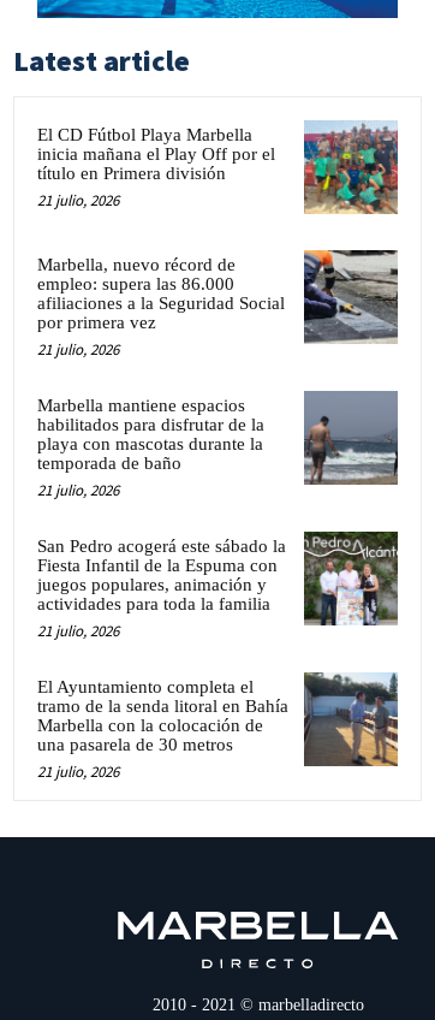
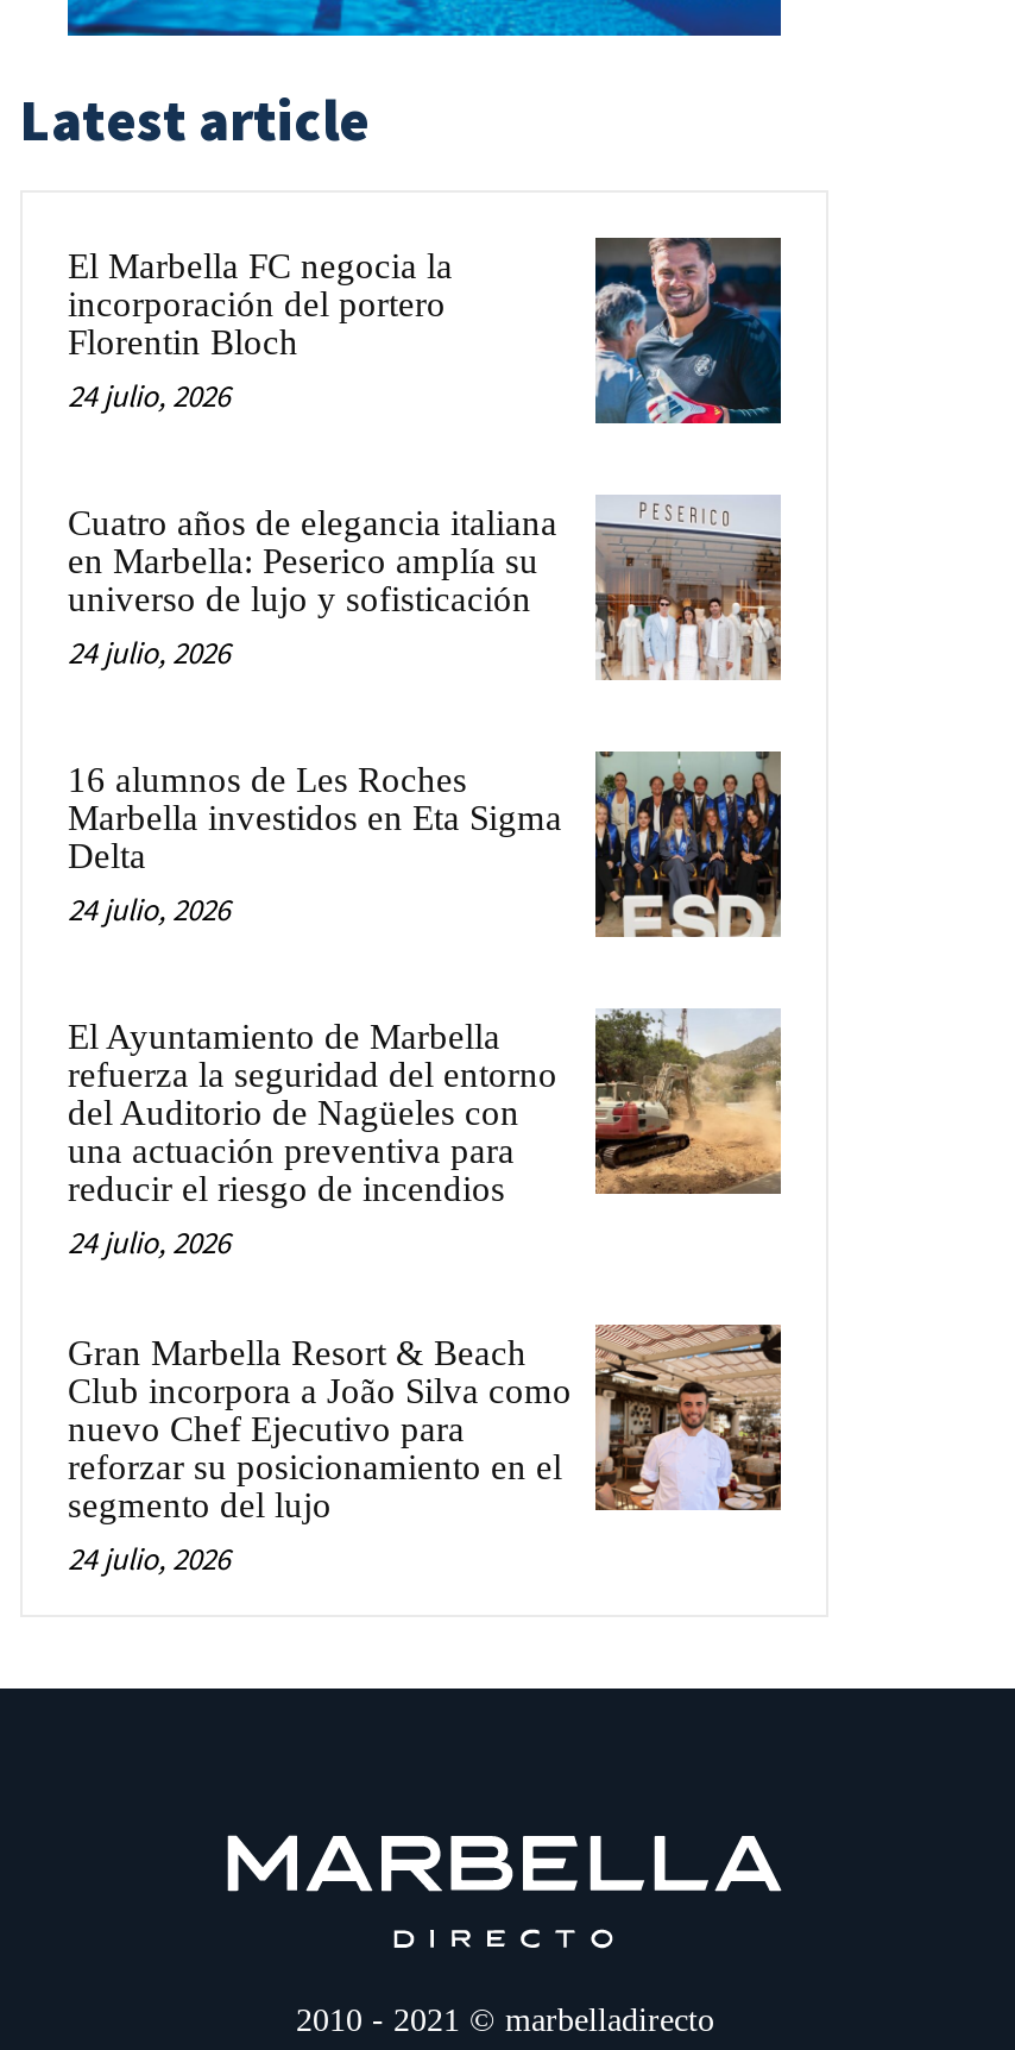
- El CD Fútbol Playa Marbella
- inicia mañana el Play Off por el
- título en Primera división
- 21 julio, 2026
+ El Marbella FC negocia la
+ incorporación del portero
+ Florentin Bloch
+ 24 julio, 2026

- [image]
+ [image]

- [image]
- Marbella, nuevo récord de
- empleo: supera las 86.000
- afiliaciones a la Seguridad Social
- por primera vez
- 21 julio, 2026
+ [image]
+ Cuatro años de elegancia italiana
+ en Marbella: Peserico amplía su
+ universo de lujo y sofisticación
+ 24 julio, 2026

- [image]
- Marbella mantiene espacios
- habilitados para disfrutar de la
- playa con mascotas durante la
- temporada de baño
- 21 julio, 2026
+ [image]
+ 16 alumnos de Les Roches
+ Marbella investidos en Eta Sigma
+ Delta
+ 24 julio, 2026

- [image]
- San Pedro acogerá este sábado la
- Fiesta Infantil de la Espuma con
- juegos populares, animación y
- actividades para toda la familia
- 21 julio, 2026
+ [image]
+ El Ayuntamiento de Marbella
+ refuerza la seguridad del entorno
+ del Auditorio de Nagüeles con
+ una actuación preventiva para
+ reducir el riesgo de incendios
+ 24 julio, 2026

- [image]
- El Ayuntamiento completa el
- tramo de la senda litoral en Bahía
- Marbella con la colocación de
- una pasarela de 30 metros
- 21 julio, 2026
+ [image]
+ Gran Marbella Resort & Beach
+ Club incorpora a João Silva como
+ nuevo Chef Ejecutivo para
+ reforzar su posicionamiento en el
+ segmento del lujo
+ 24 julio, 2026
